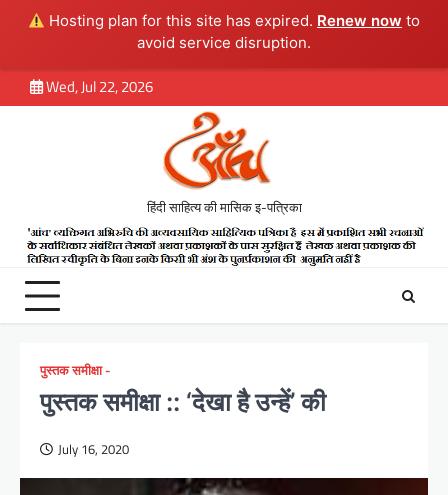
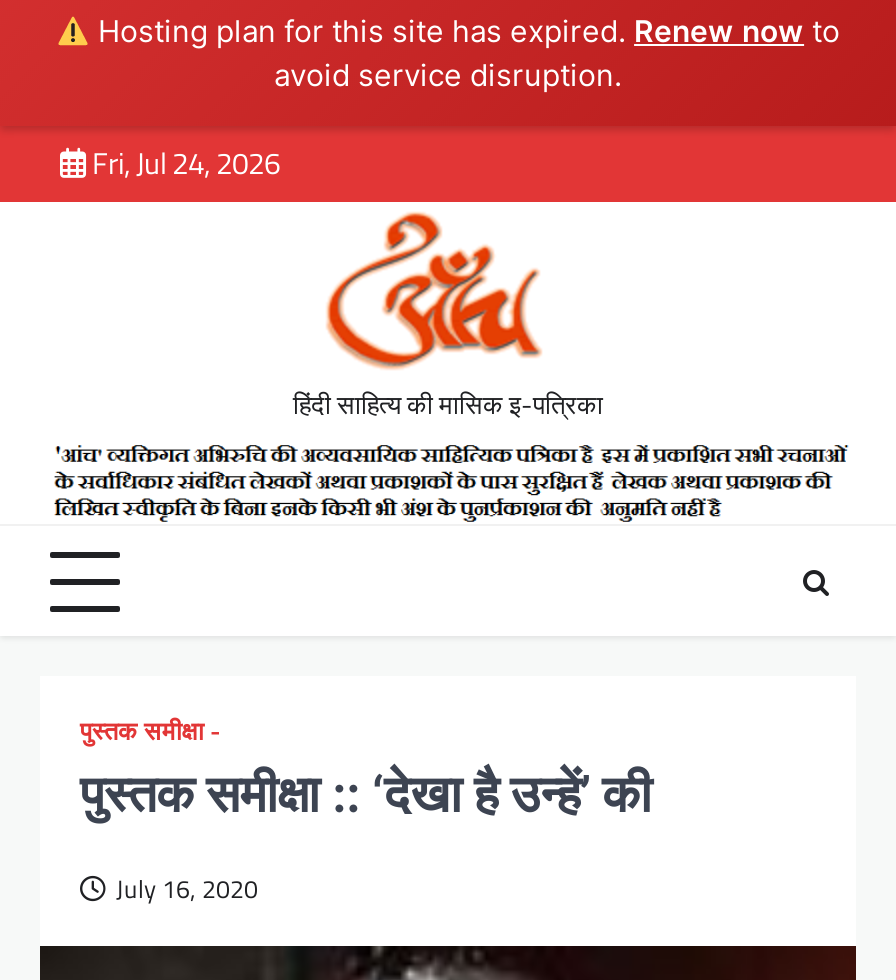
- Wed, Jul 22, 2026
+ Fri, Jul 24, 2026
